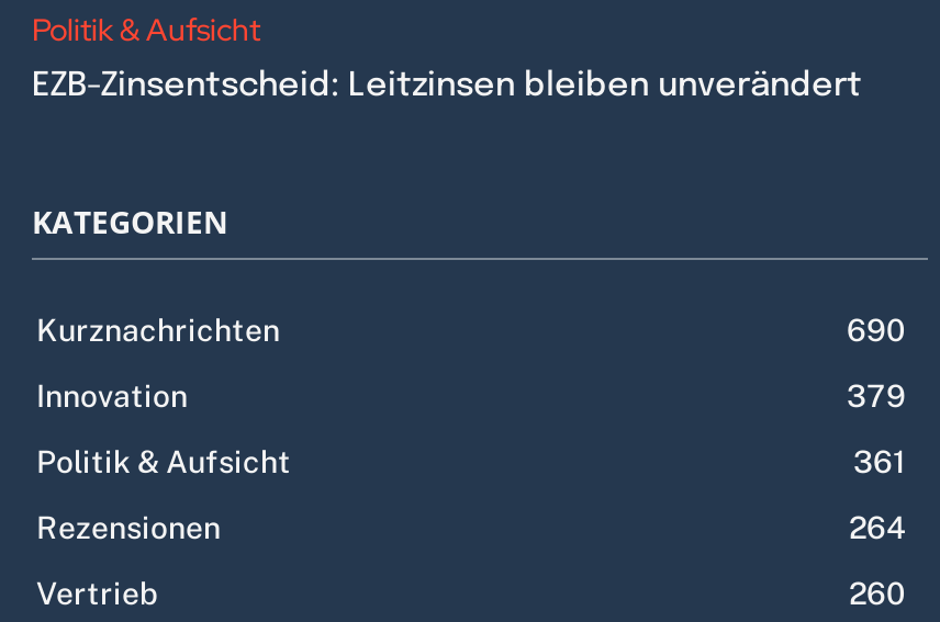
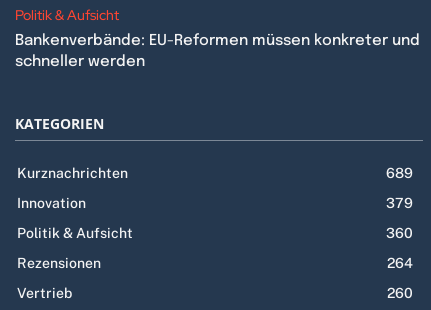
- EZB-Zinsentscheid: Leitzinsen bleiben unverändert
+ Bankenverbände: EU-Reformen müssen konkreter und
+ schneller werden

- 690
+ 689

- 361
+ 360
